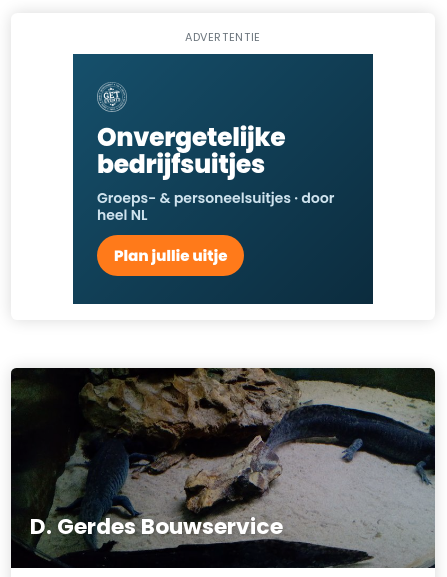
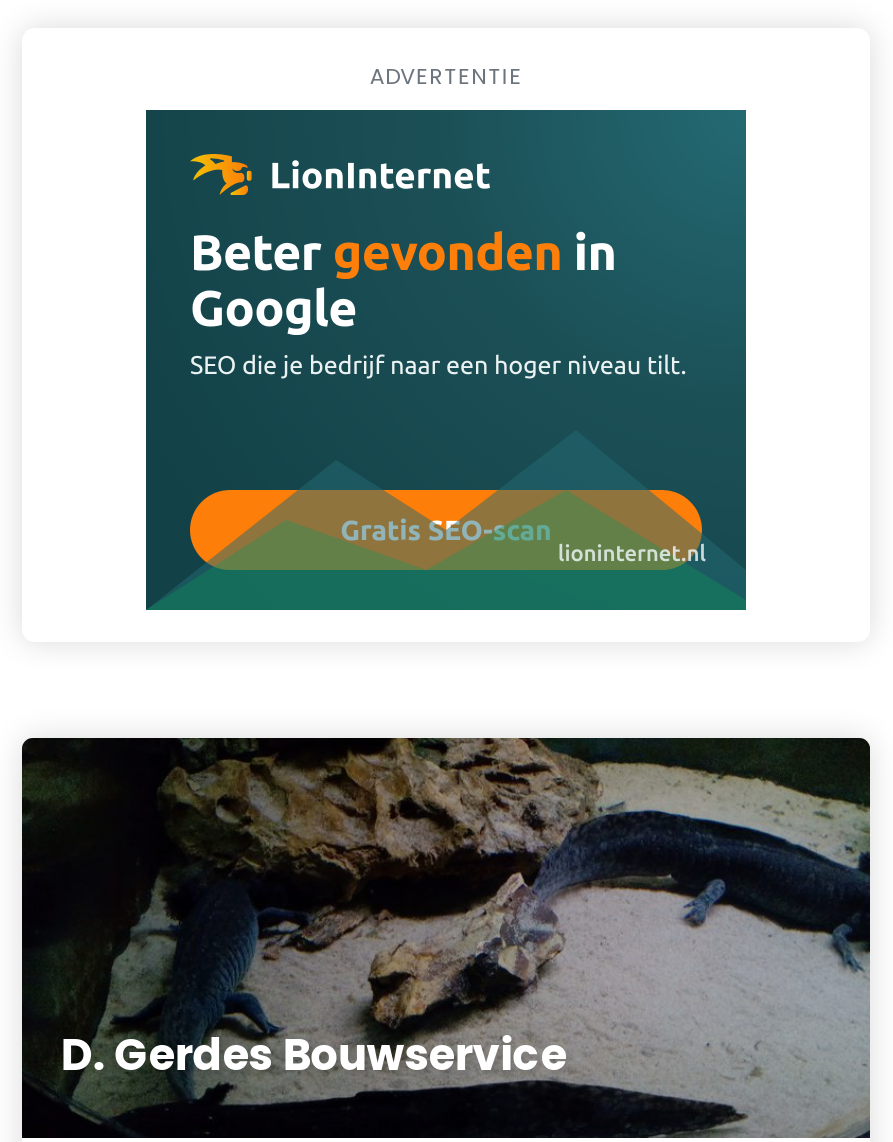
- [image]
+ [image]
